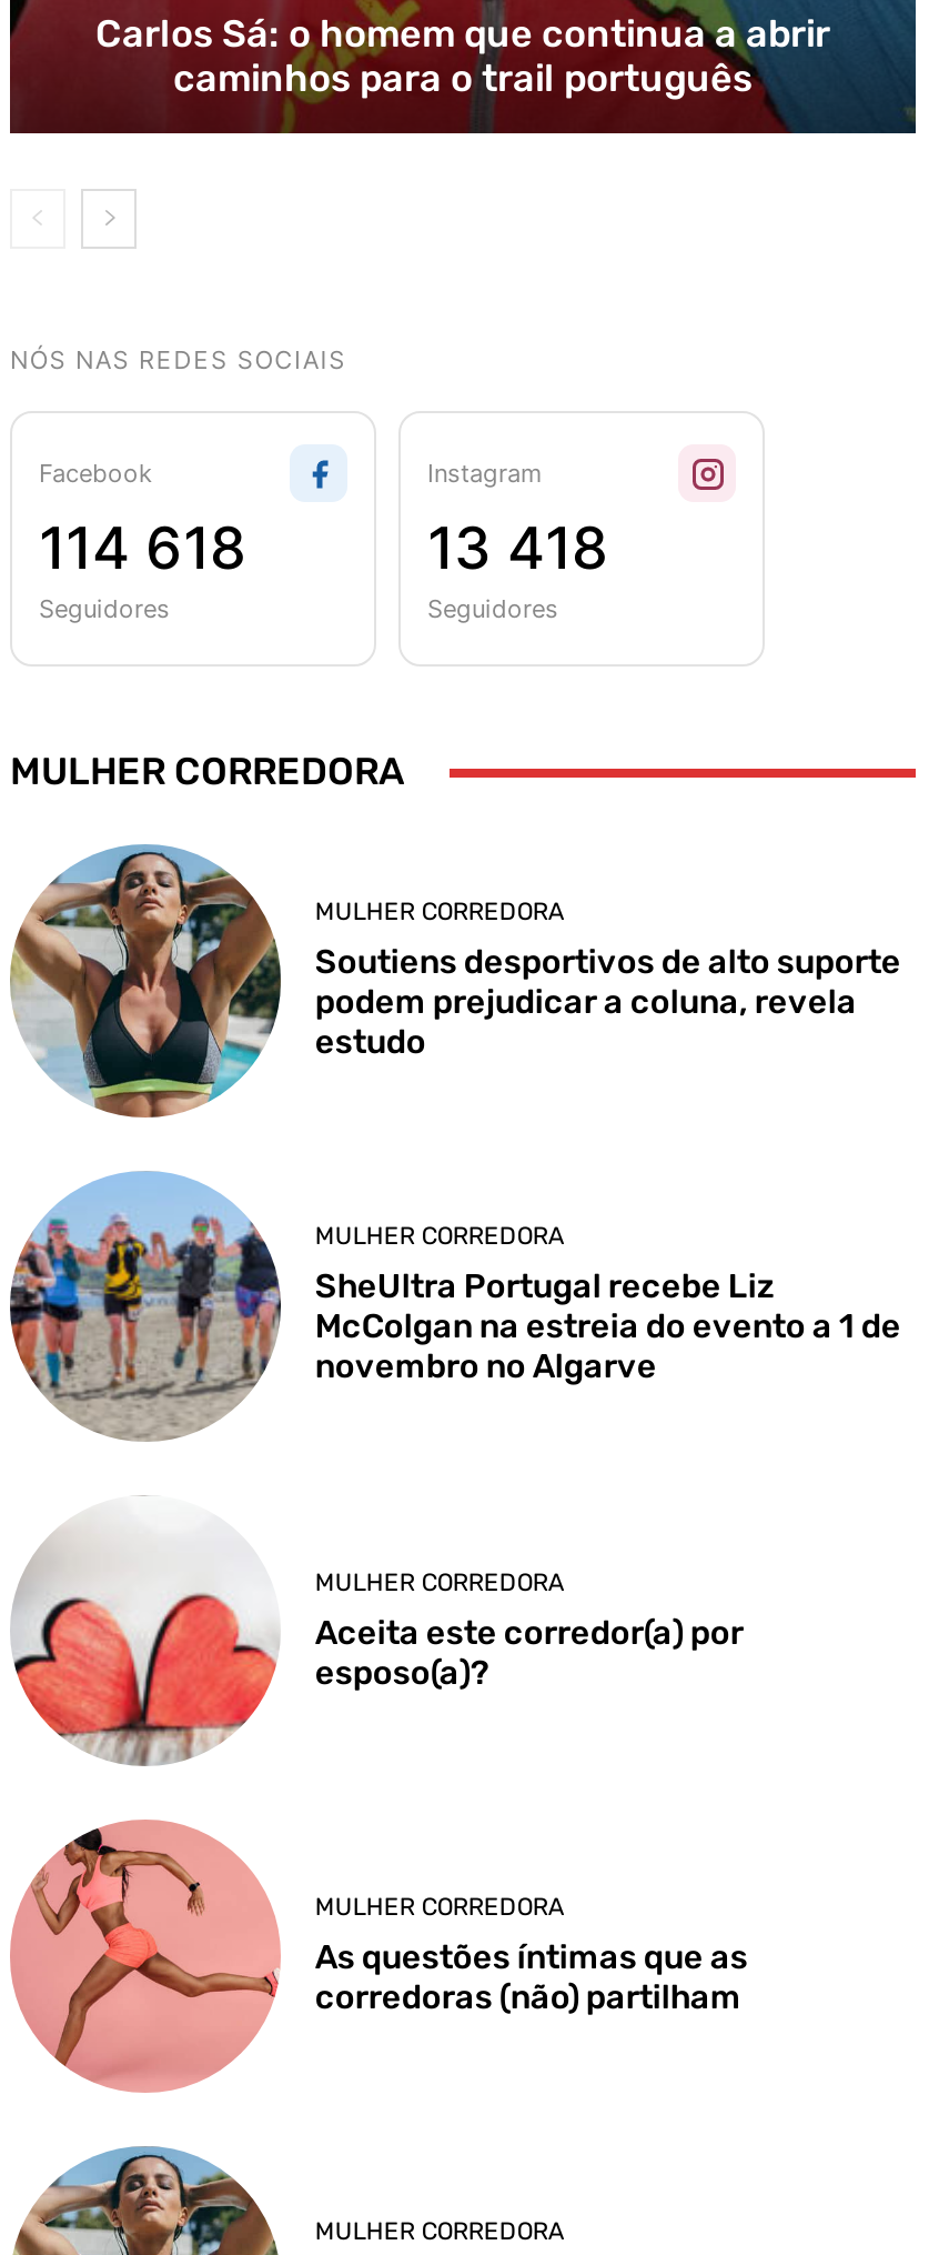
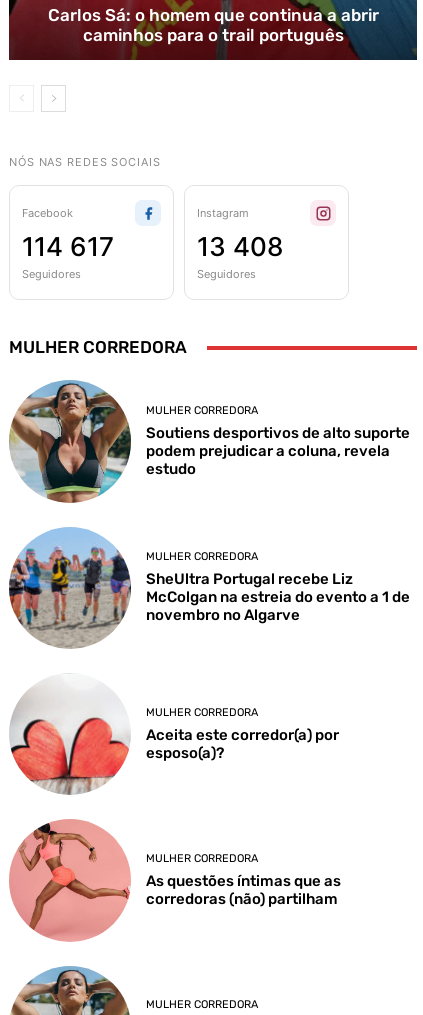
- 114 618
+ 114 617

- 13 418
+ 13 408
